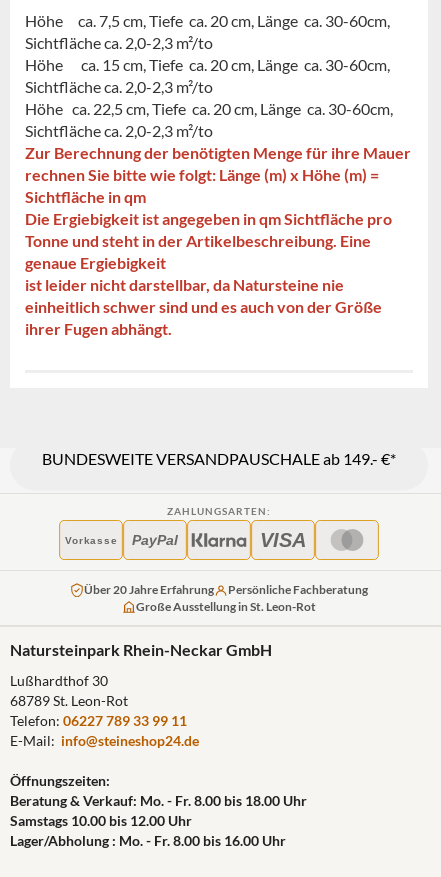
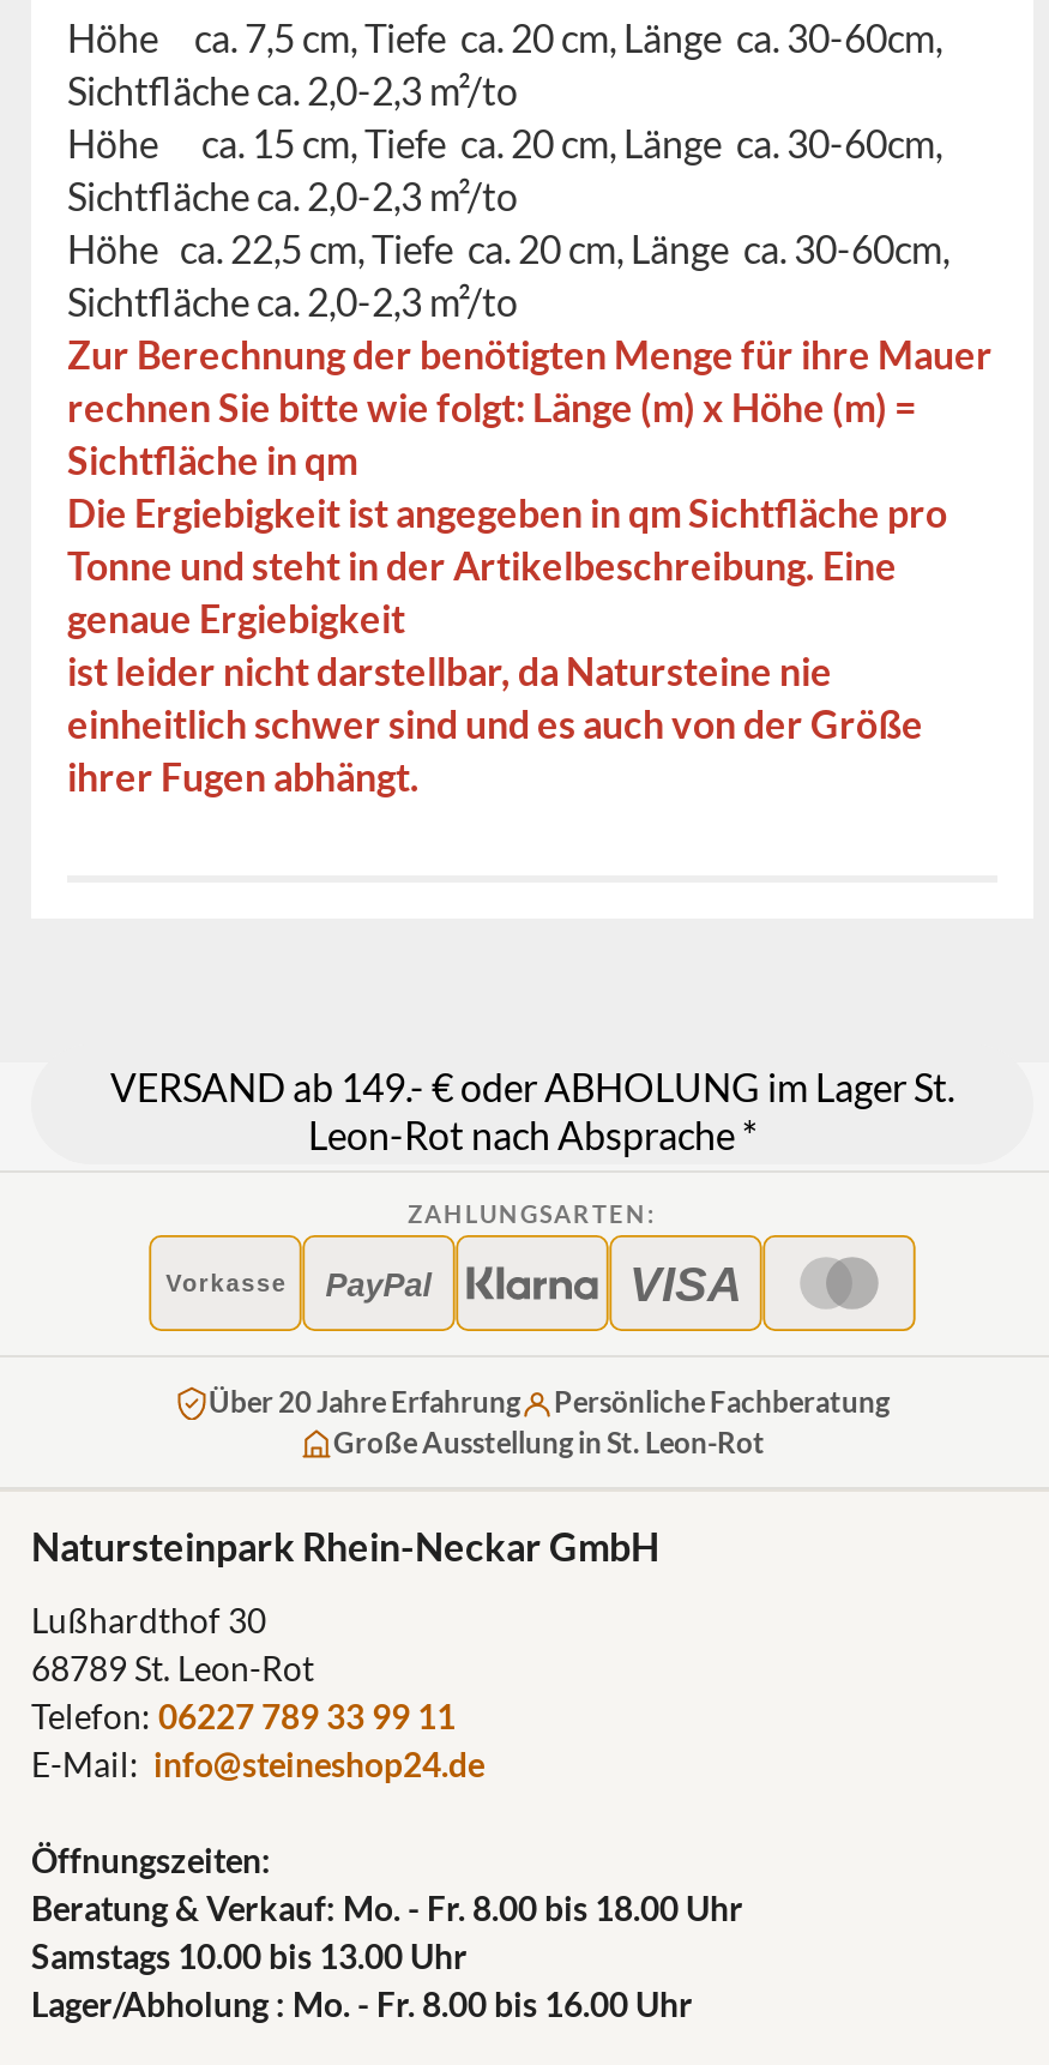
- BUNDESWEITE VERSANDPAUSCHALE ab 149.- €*
+ VERSAND ab 149.- € oder ABHOLUNG im Lager St.
+ Leon-Rot nach Absprache *

- Samstags 10.00 bis 12.00 Uhr
+ Samstags 10.00 bis 13.00 Uhr
